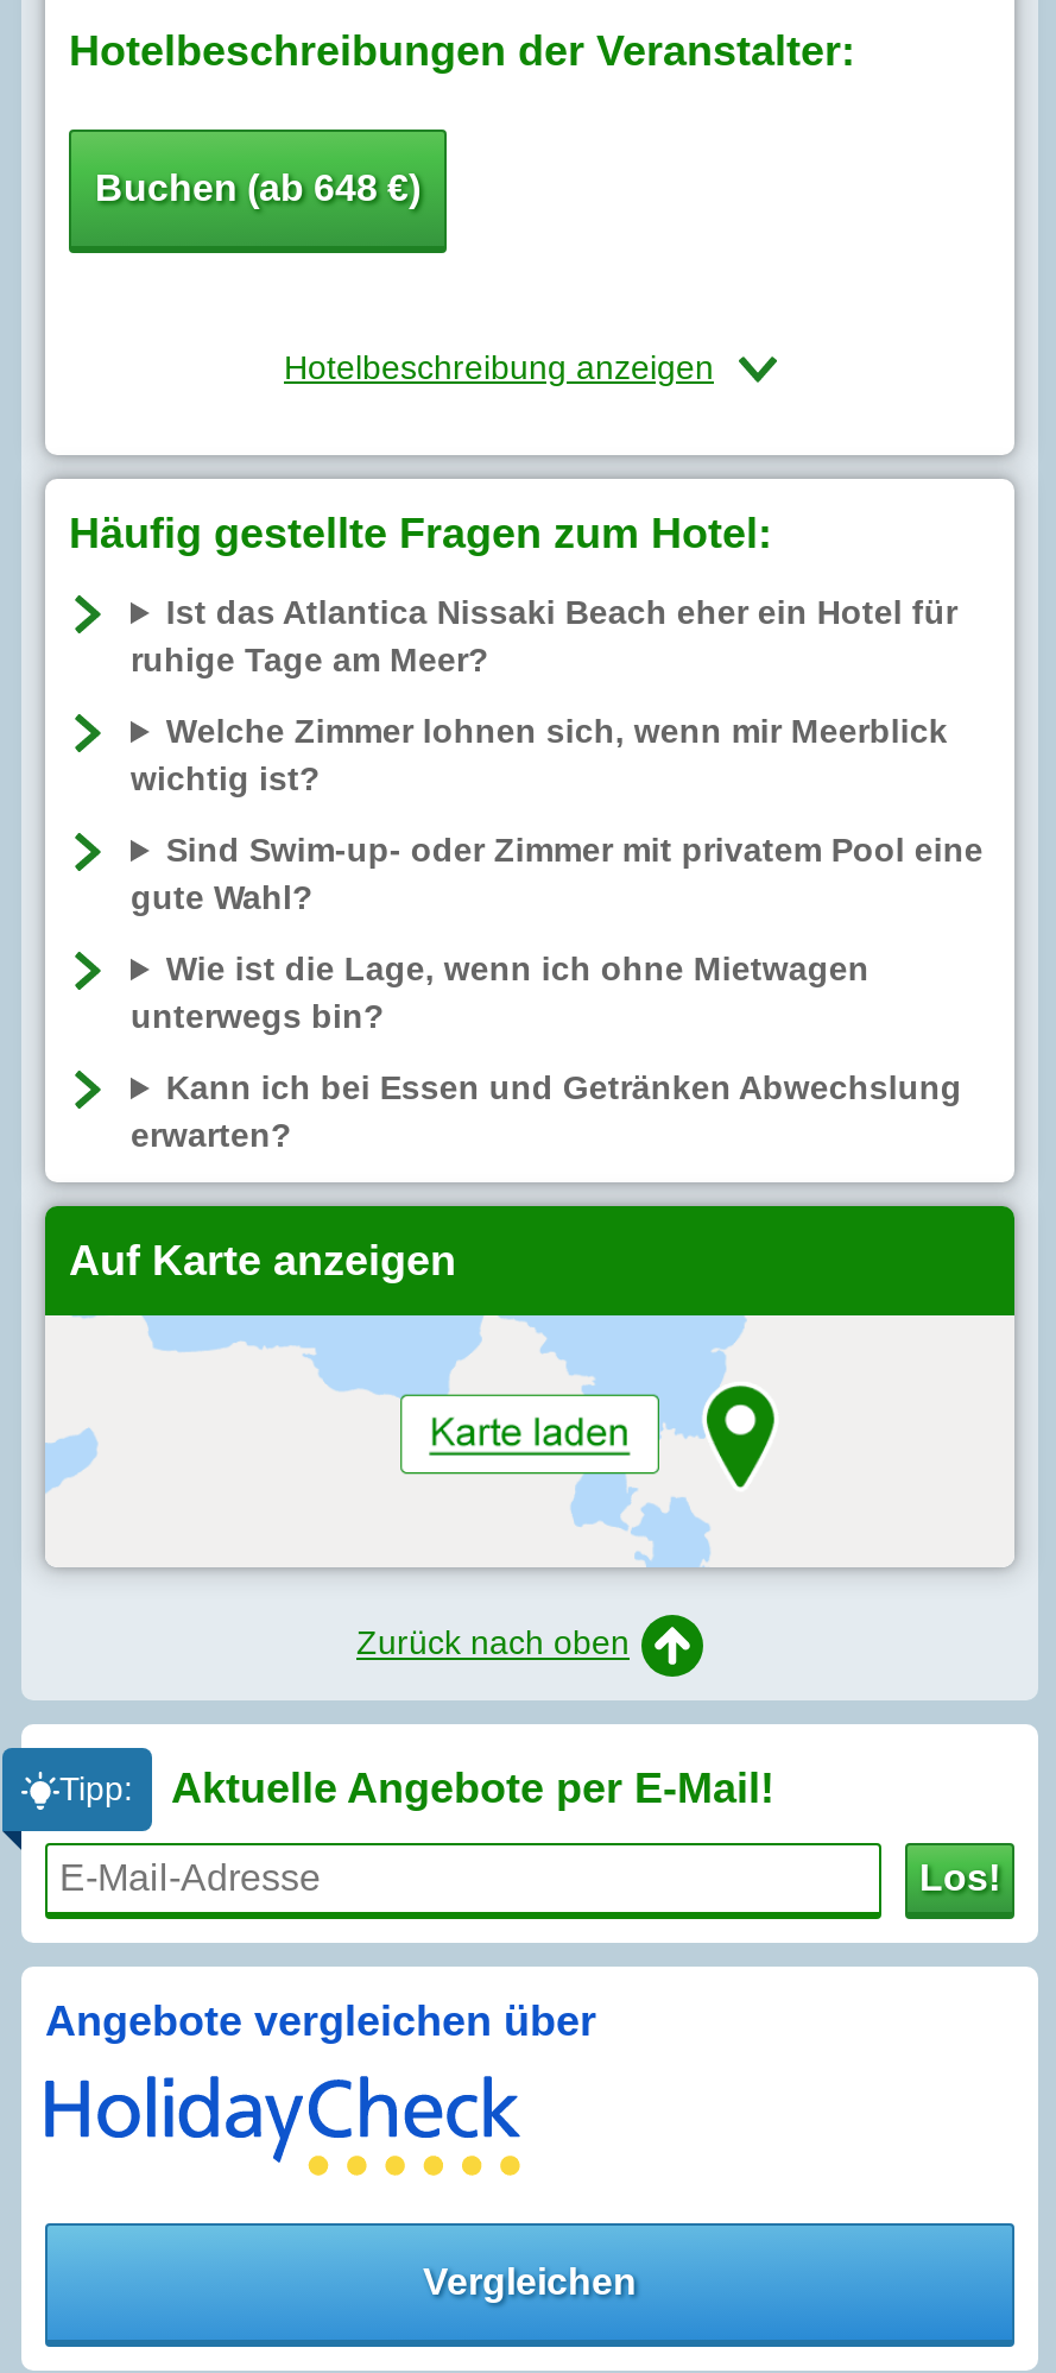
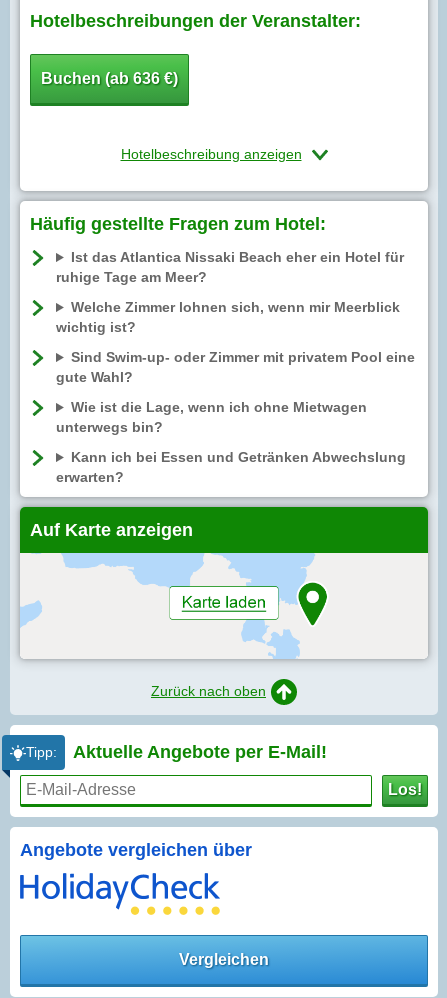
- Buchen (ab 648 €)
+ Buchen (ab 636 €)
